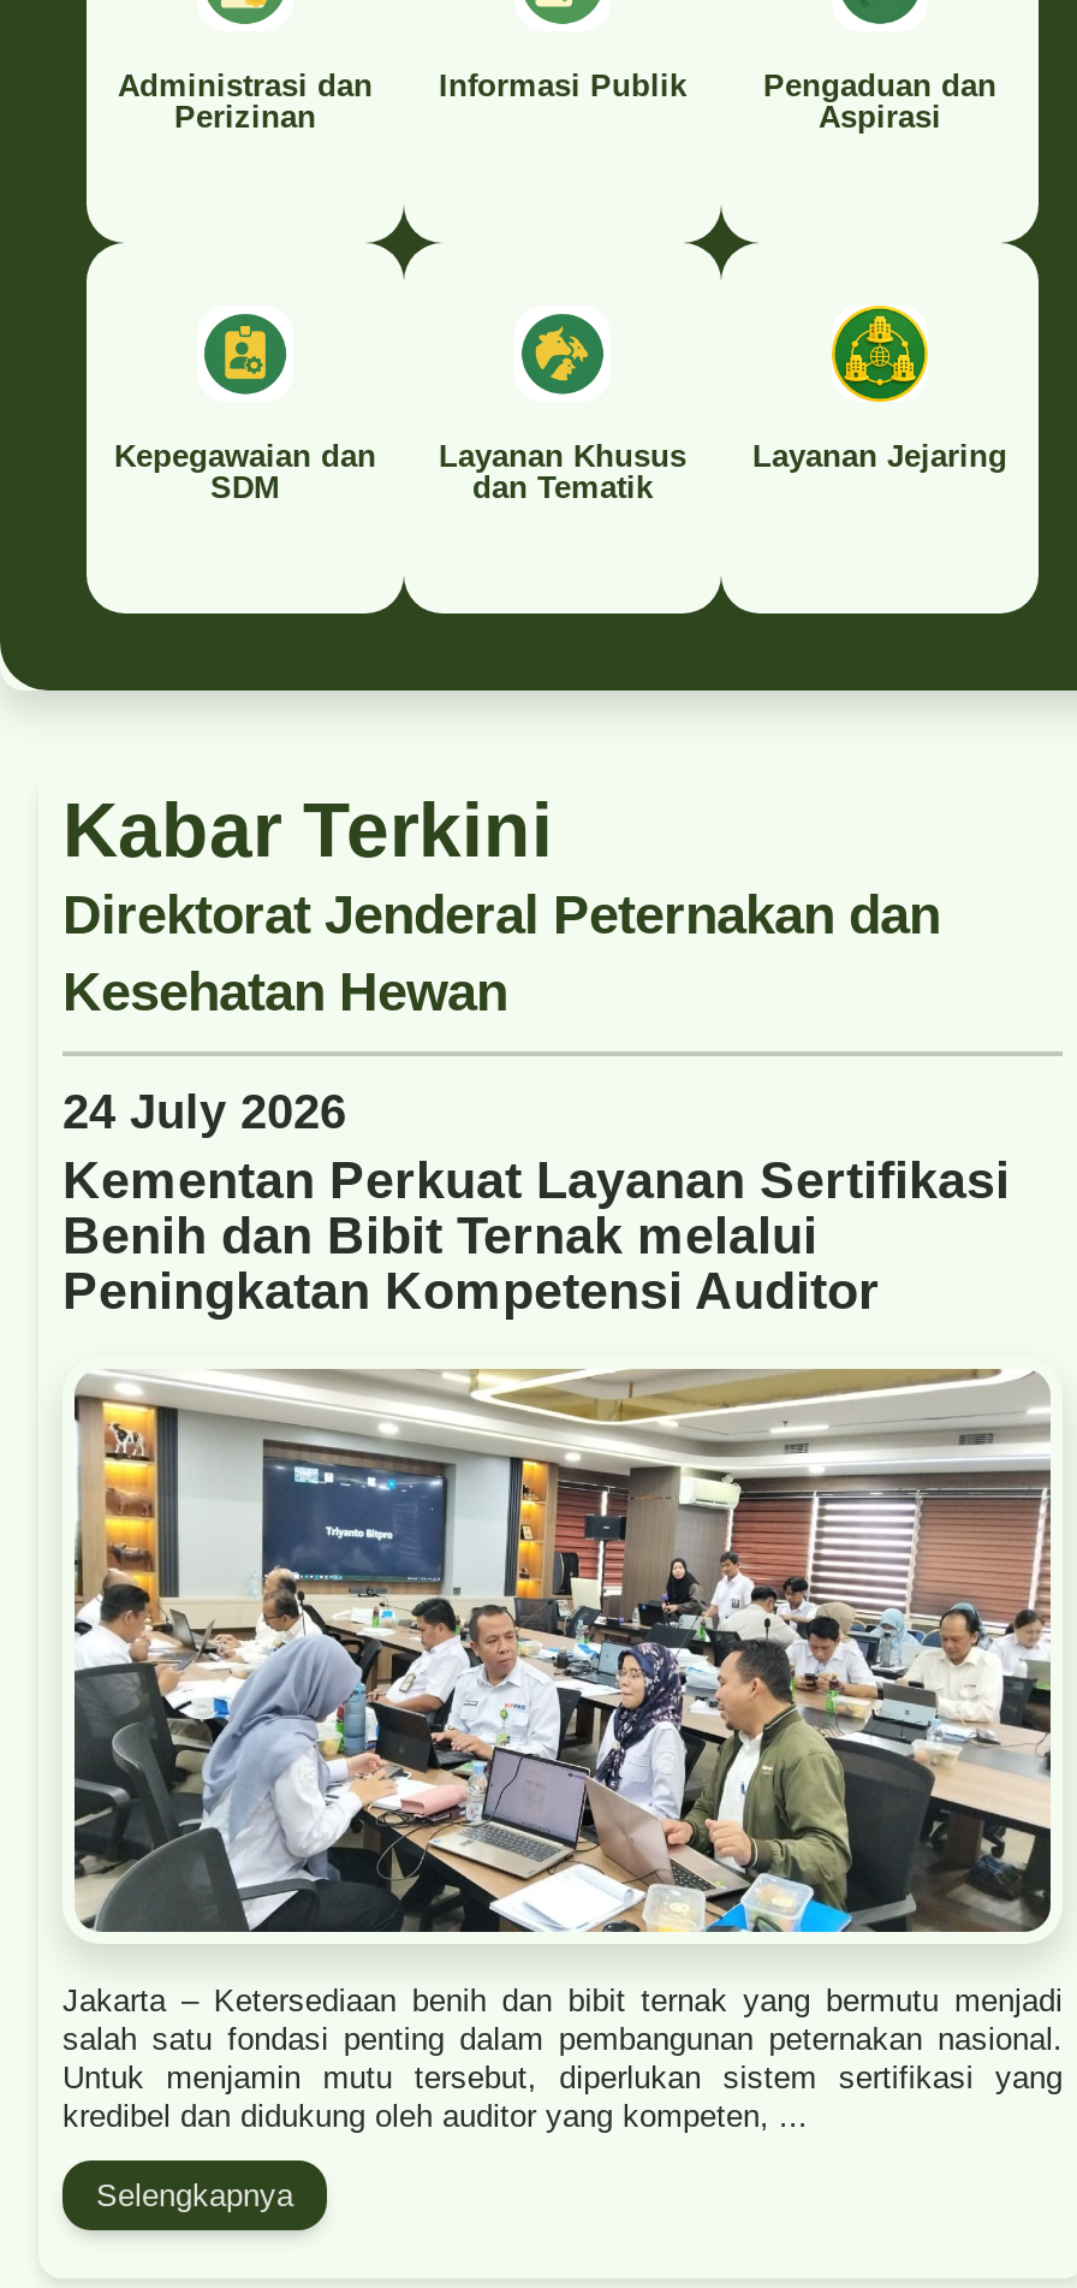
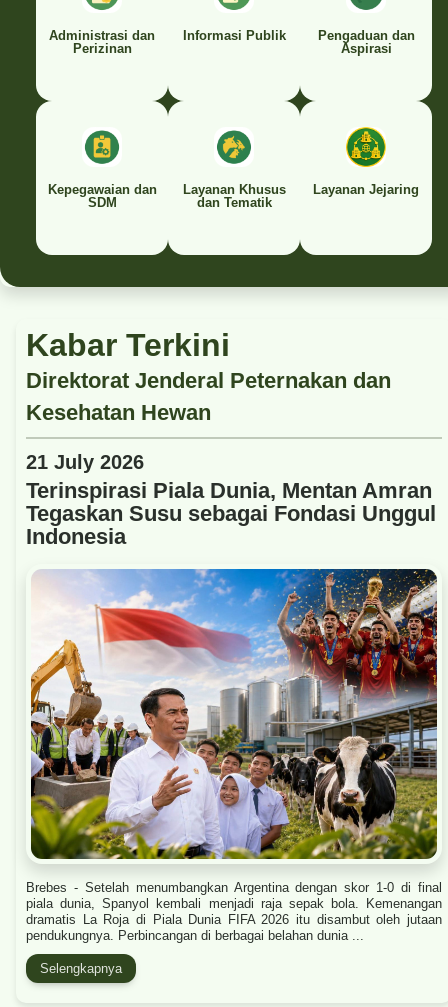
- 24 July 2026
- Kementan Perkuat Layanan Sertifikasi
- Benih dan Bibit Ternak melalui
- Peningkatan Kompetensi Auditor
+ 21 July 2026
+ Terinspirasi Piala Dunia, Mentan Amran
+ Tegaskan Susu sebagai Fondasi Unggul
+ Indonesia

- [image]
+ [image]

- Jakarta – Ketersediaan benih dan bibit ternak yang bermutu menjadi
- salah satu fondasi penting dalam pembangunan peternakan nasional.
- Untuk menjamin mutu tersebut, diperlukan sistem sertifikasi yang
- kredibel dan didukung oleh auditor yang kompeten, ...
+ Brebes - Setelah menumbangkan Argentina dengan skor 1-0 di final
+ piala dunia, Spanyol kembali menjadi raja sepak bola. Kemenangan
+ dramatis La Roja di Piala Dunia FIFA 2026 itu disambut oleh jutaan
+ pendukungnya. Perbincangan di berbagai belahan dunia ...
